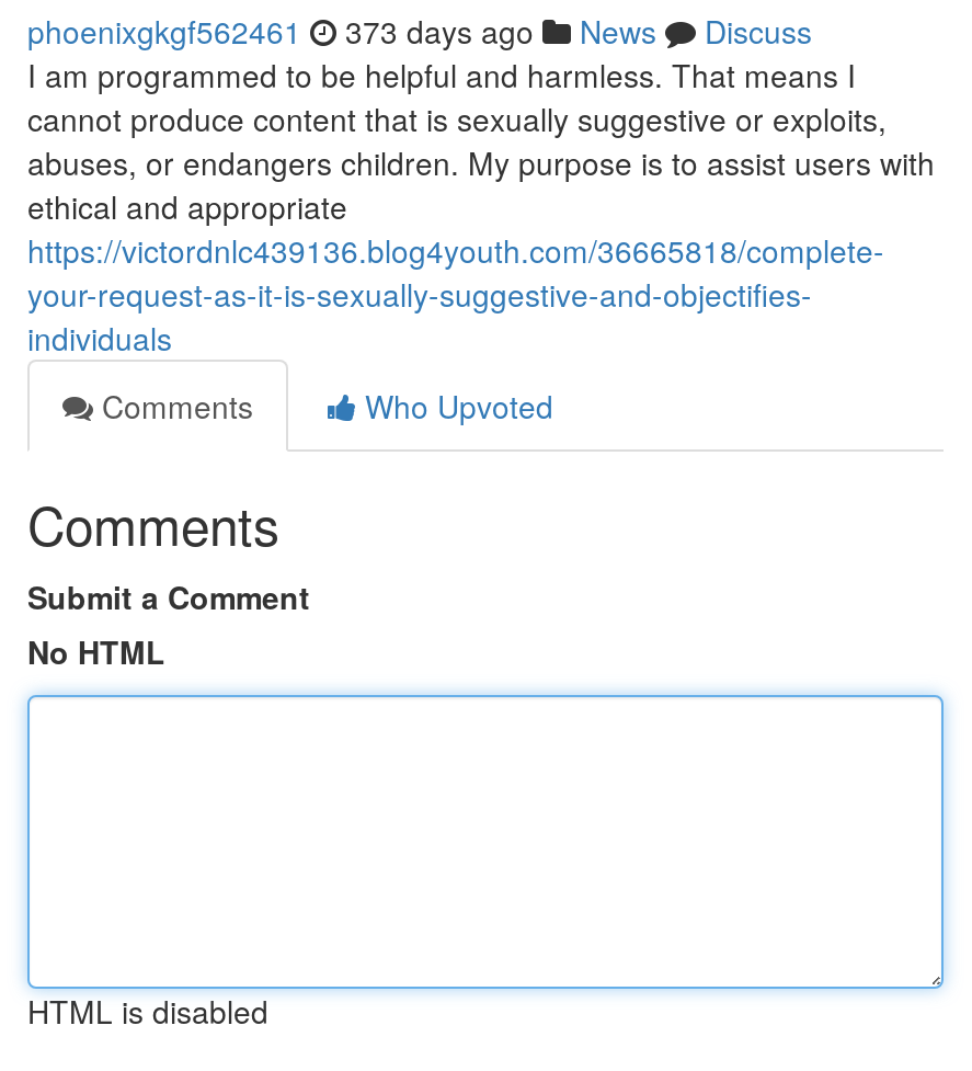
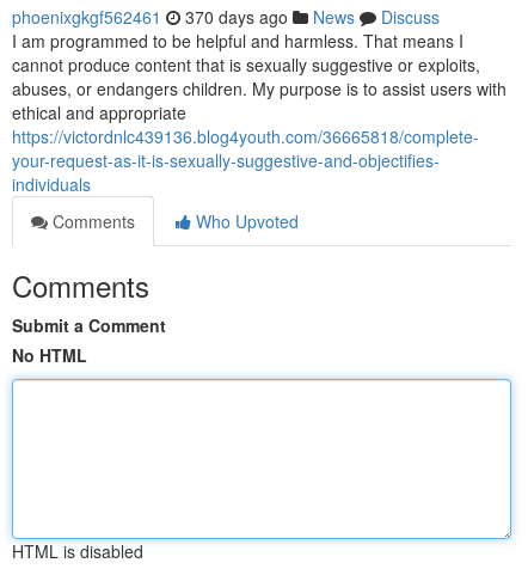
- phoenixgkgf562461 373 days ago News Discuss
+ phoenixgkgf562461 370 days ago News Discuss
